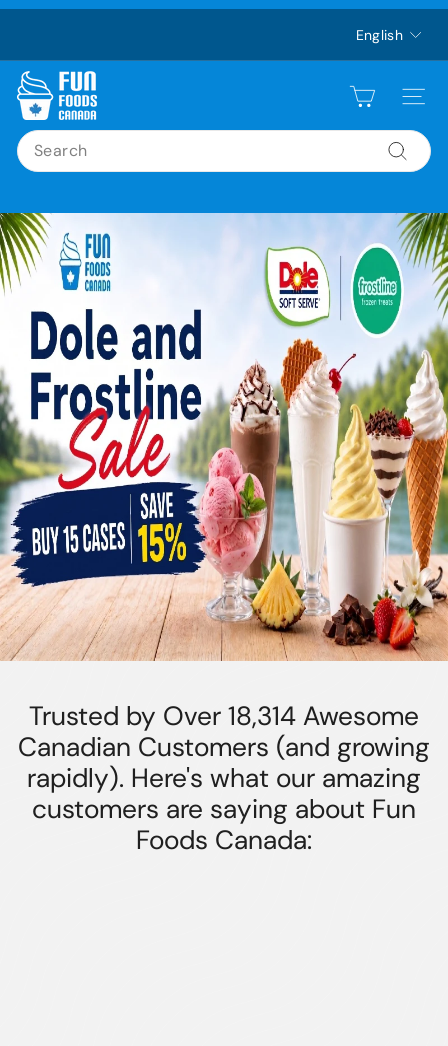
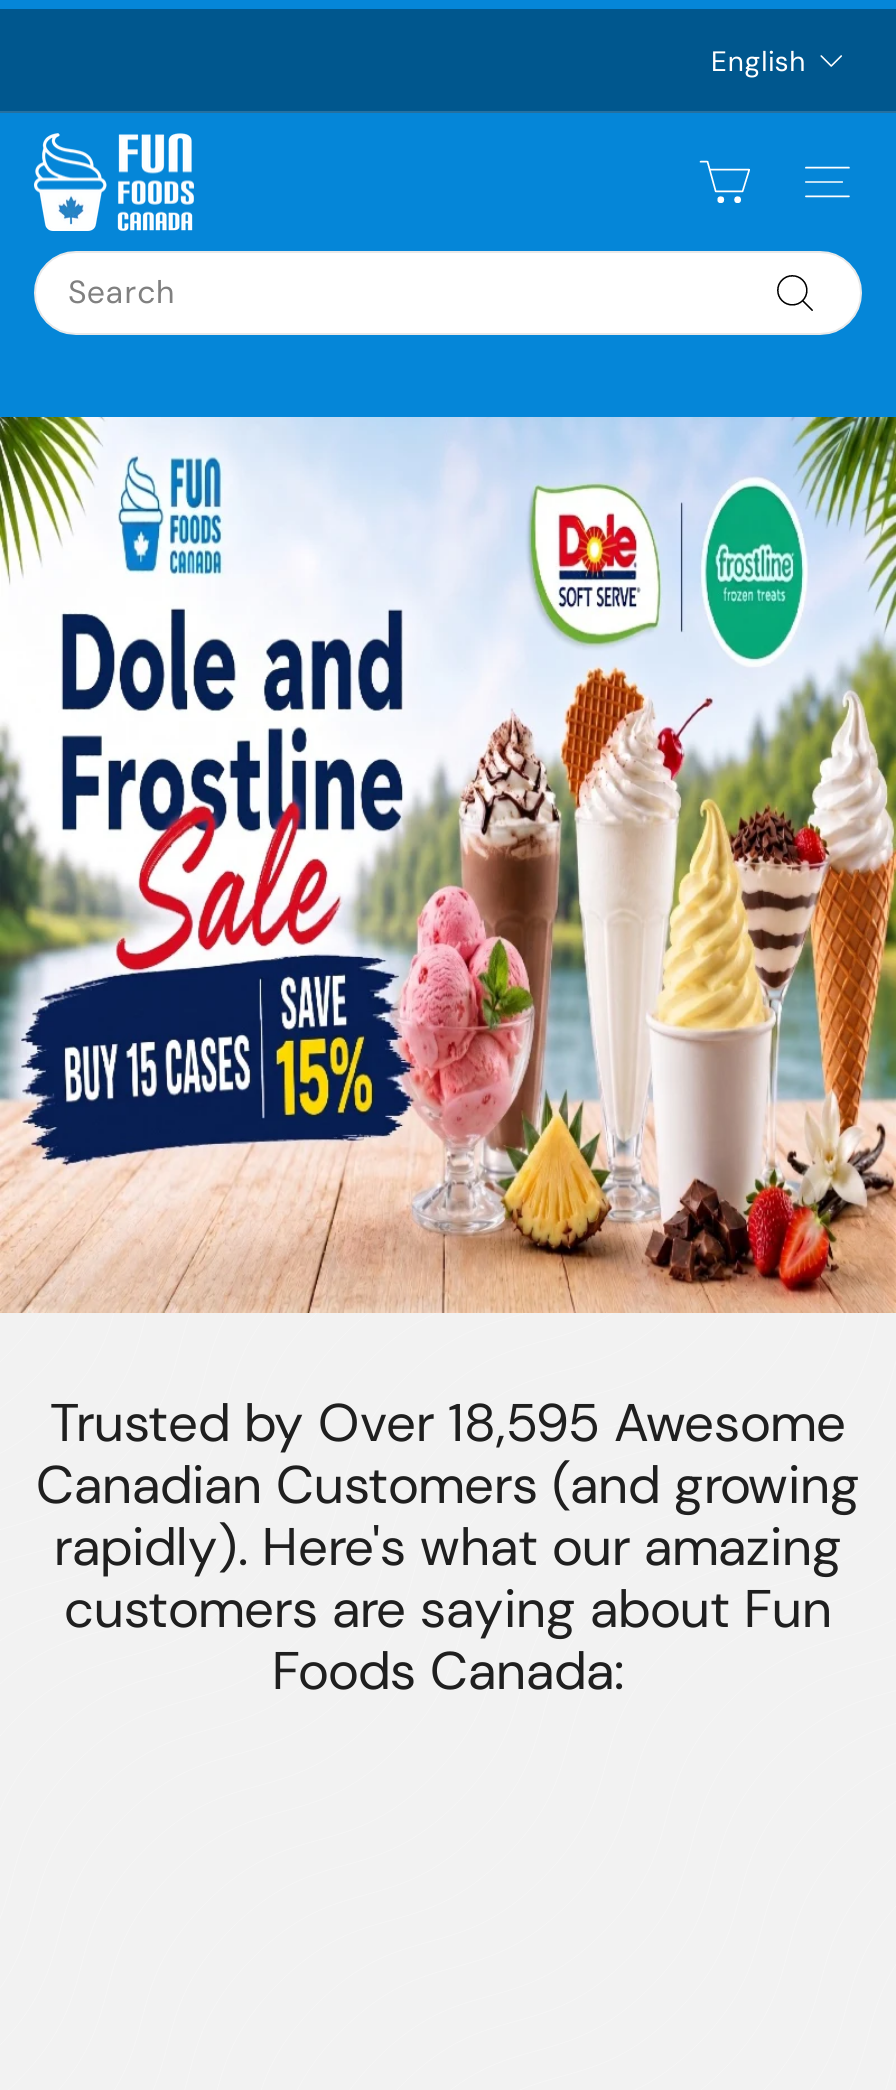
- Trusted by Over 18,314 Awesome
+ Trusted by Over 18,595 Awesome
